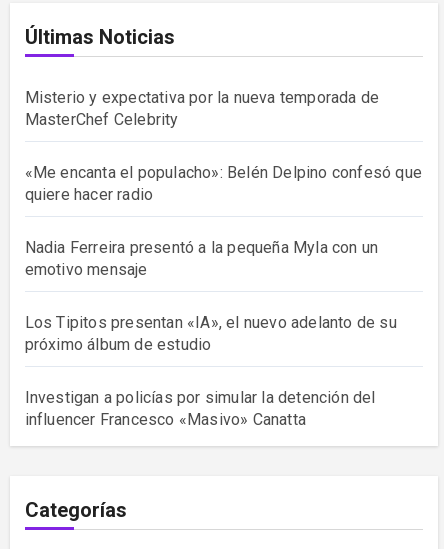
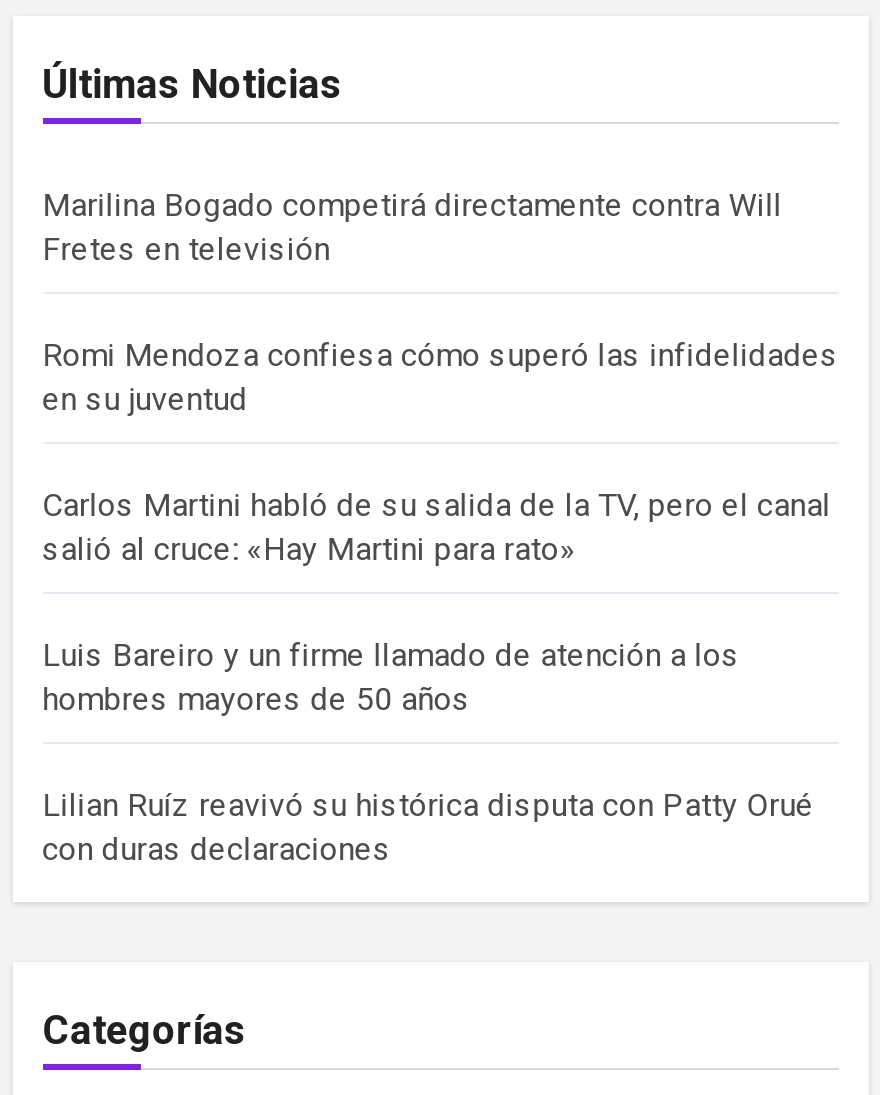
- Misterio y expectativa por la nueva temporada de
- MasterChef Celebrity
+ Marilina Bogado competirá directamente contra Will
+ Fretes en televisión

- «Me encanta el populacho»: Belén Delpino confesó que
- quiere hacer radio
+ Romi Mendoza confiesa cómo superó las infidelidades
+ en su juventud

- Nadia Ferreira presentó a la pequeña Myla con un
- emotivo mensaje
+ Carlos Martini habló de su salida de la TV, pero el canal
+ salió al cruce: «Hay Martini para rato»

- Los Tipitos presentan «IA», el nuevo adelanto de su
- próximo álbum de estudio
+ Luis Bareiro y un firme llamado de atención a los
+ hombres mayores de 50 años

- Investigan a policías por simular la detención del
- influencer Francesco «Masivo» Canatta
+ Lilian Ruíz reavivó su histórica disputa con Patty Orué
+ con duras declaraciones
